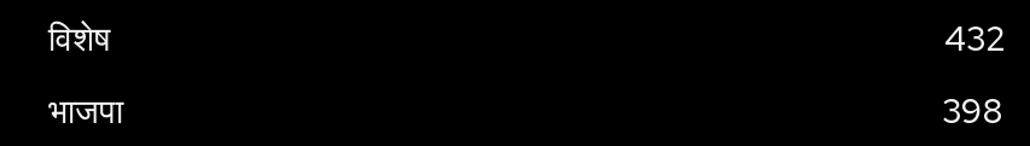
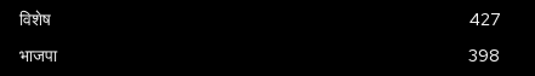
- 432
+ 427
